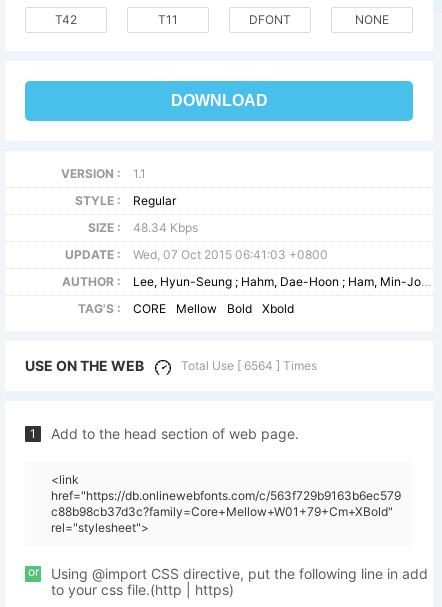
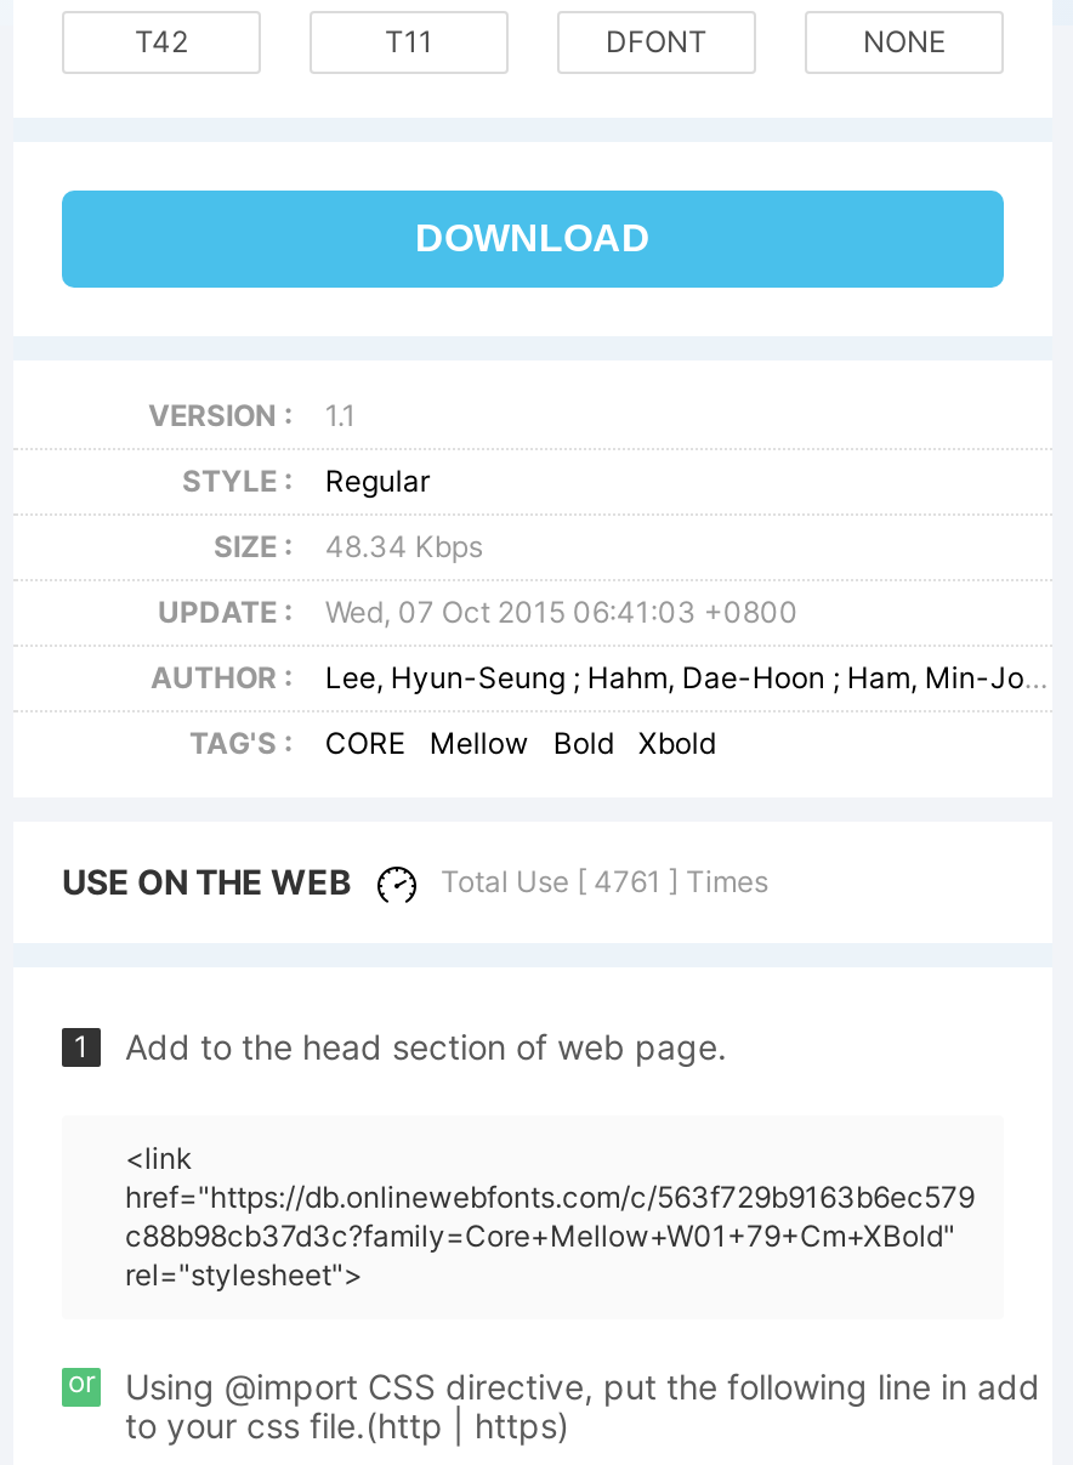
- Total Use [ 6564 ] Times
+ Total Use [ 4761 ] Times
